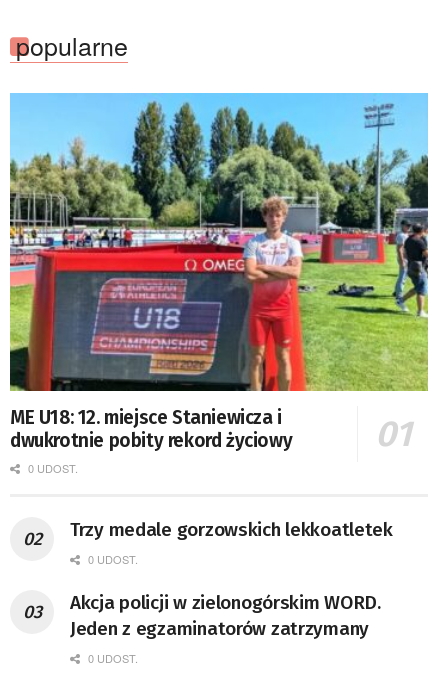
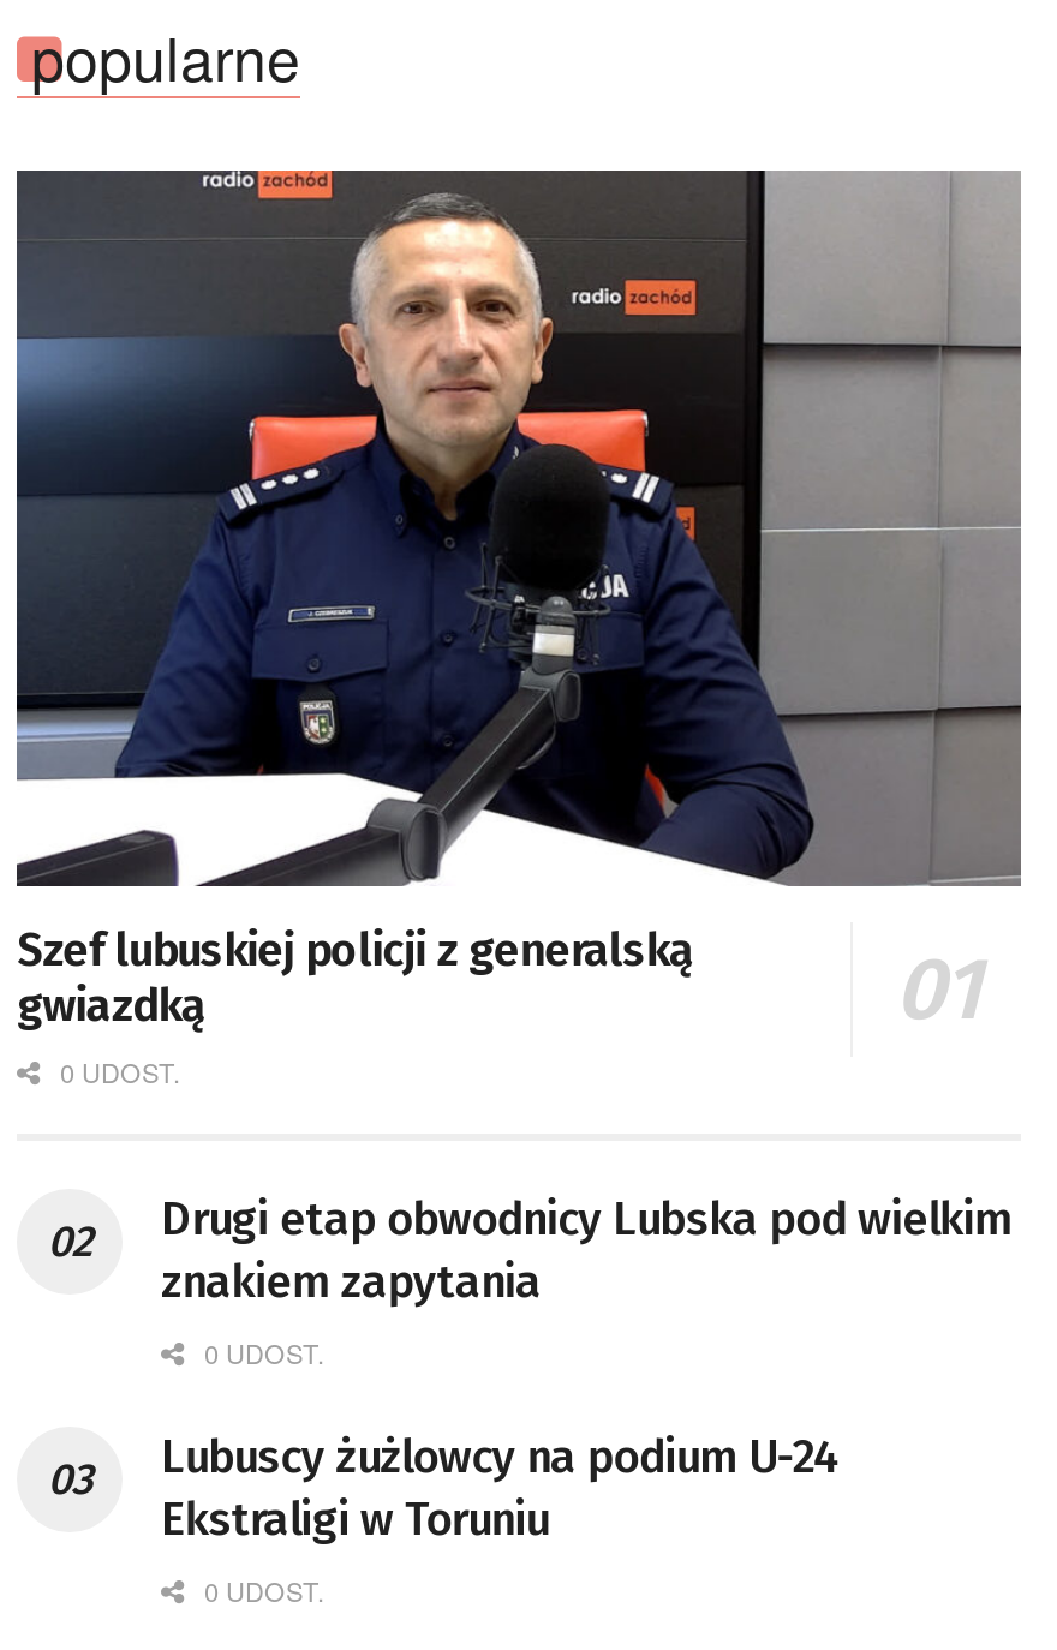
- [image]
- ME U18: 12. miejsce Staniewicza i
- dwukrotnie pobity rekord życiowy
+ [image]
+ Szef lubuskiej policji z generalską
+ gwiazdką

- Trzy medale gorzowskich lekkoatletek
+ Drugi etap obwodnicy Lubska pod wielkim
+ znakiem zapytania

- Akcja policji w zielonogórskim WORD.
- Jeden z egzaminatorów zatrzymany
+ Lubuscy żużlowcy na podium U-24
+ Ekstraligi w Toruniu
